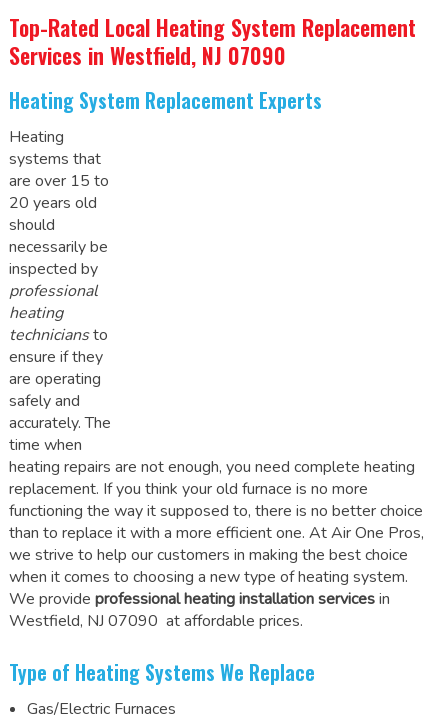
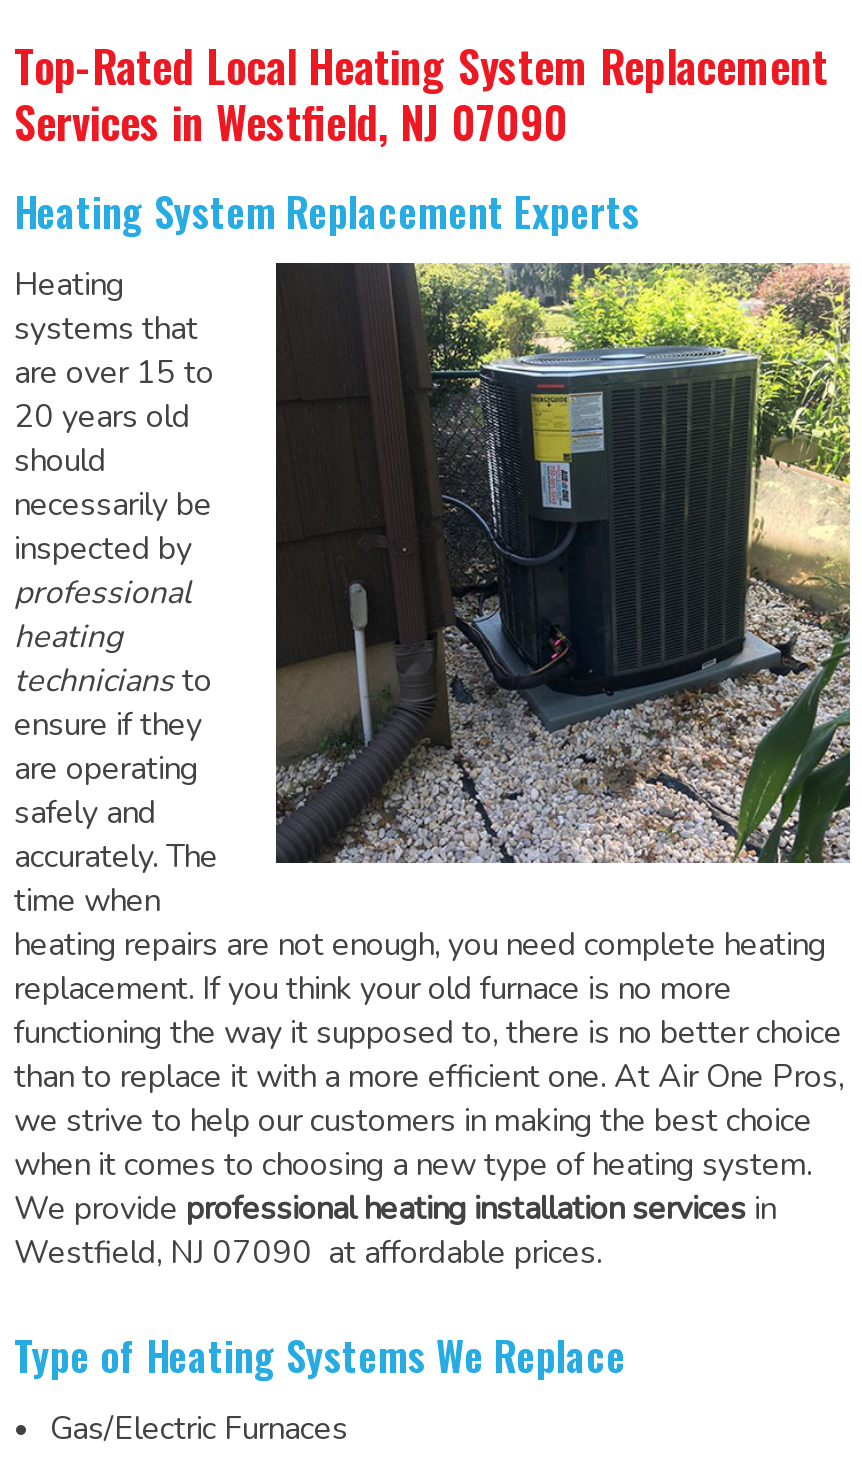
+ [image]
